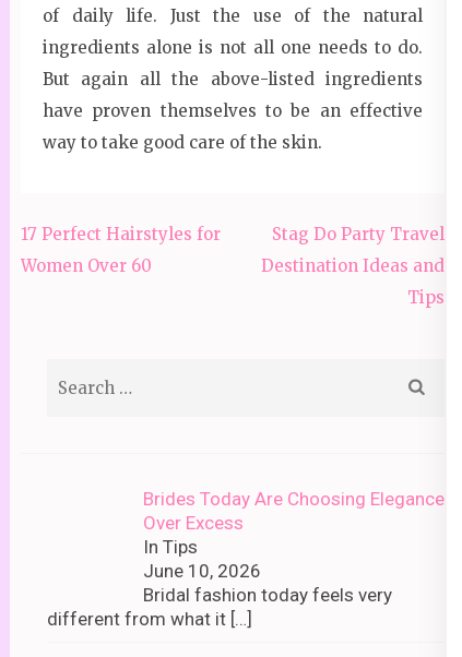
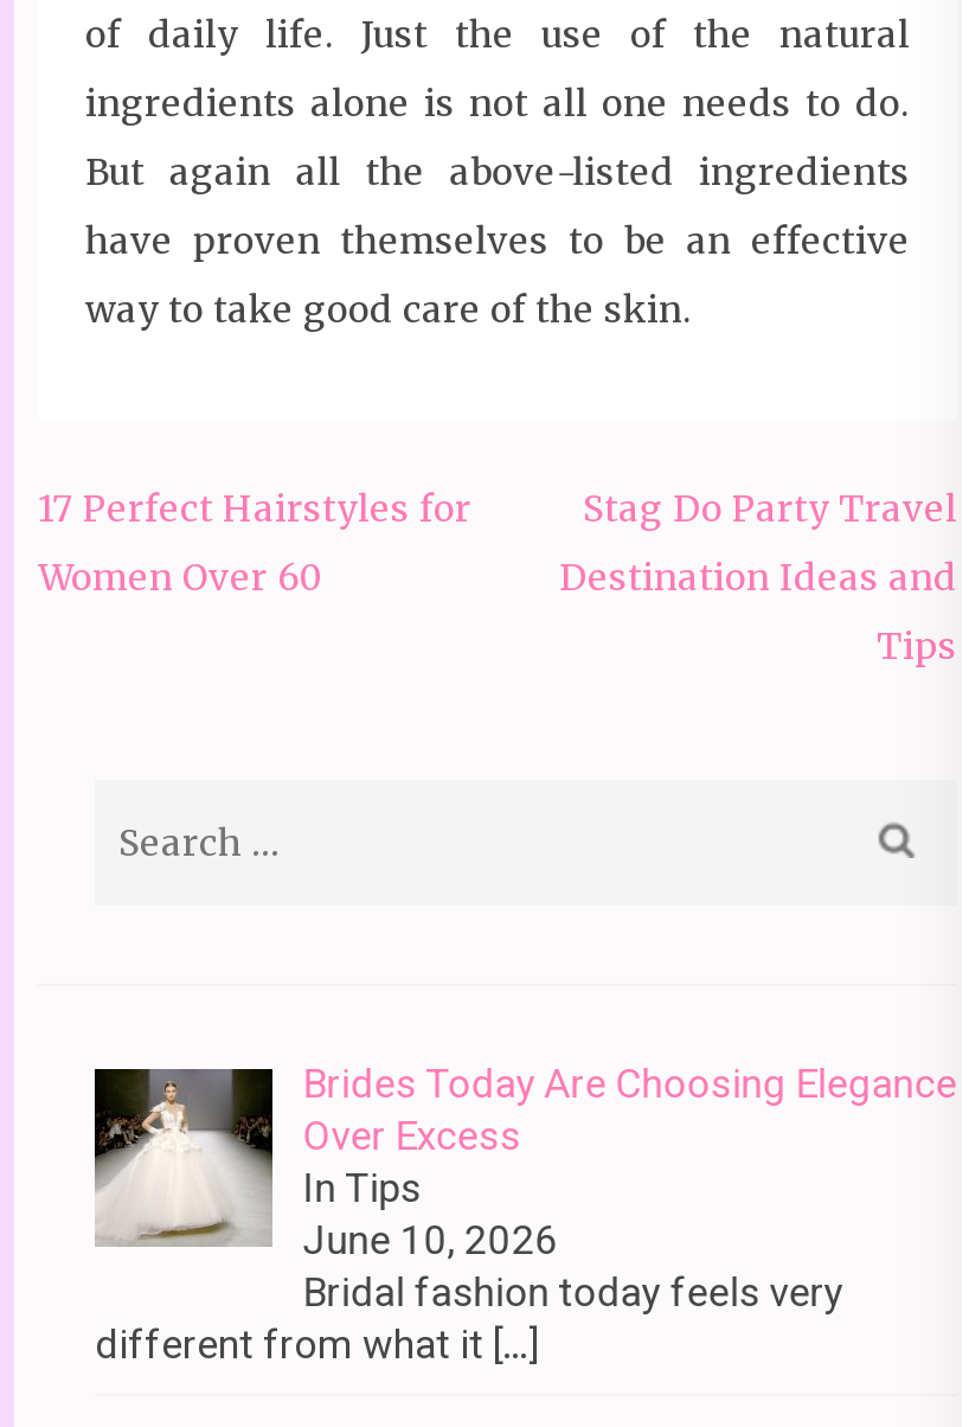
+ [image]
